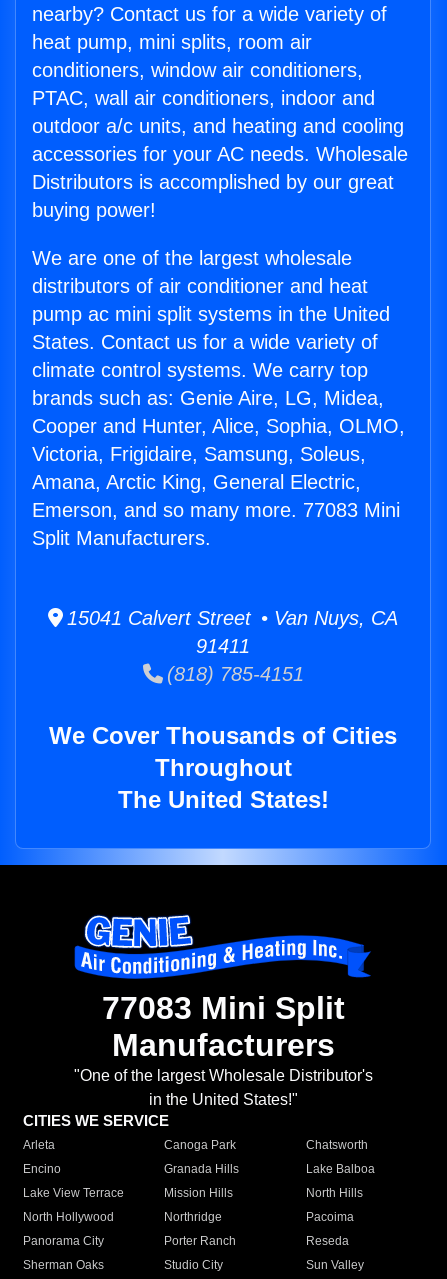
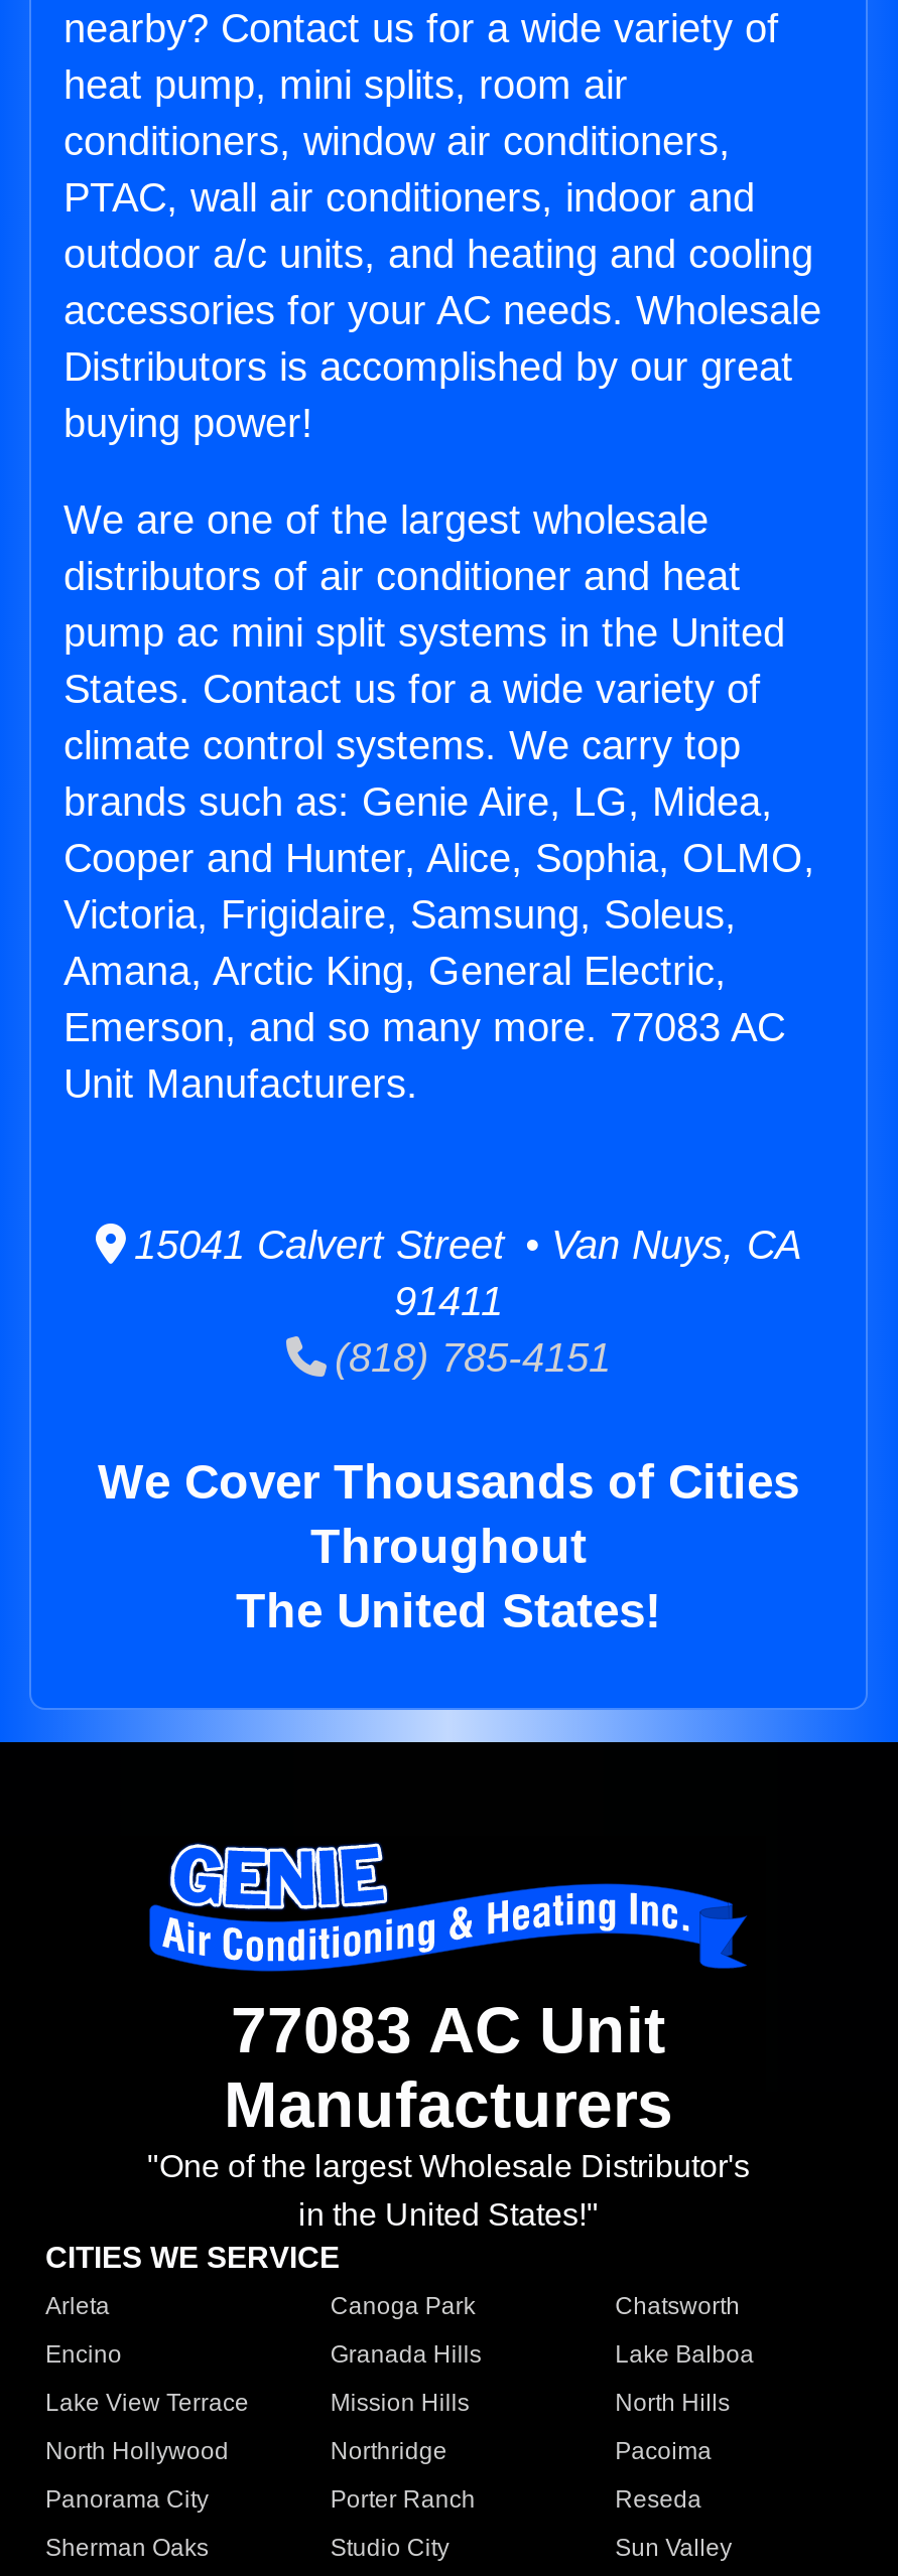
- Emerson, and so many more. 77083 Mini
+ Emerson, and so many more. 77083 AC

- Split Manufacturers.
+ Unit Manufacturers.

- 77083 Mini Split
+ 77083 AC Unit
